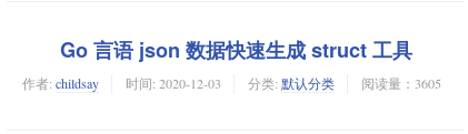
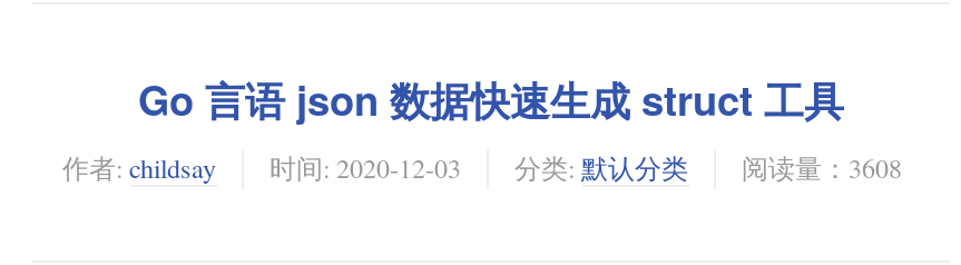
- 作者: childsay 时间: 2020-12-03 分类:默认分类 阅读量：3605
+ 作者: childsay 时间: 2020-12-03 分类:默认分类 阅读量：3608
